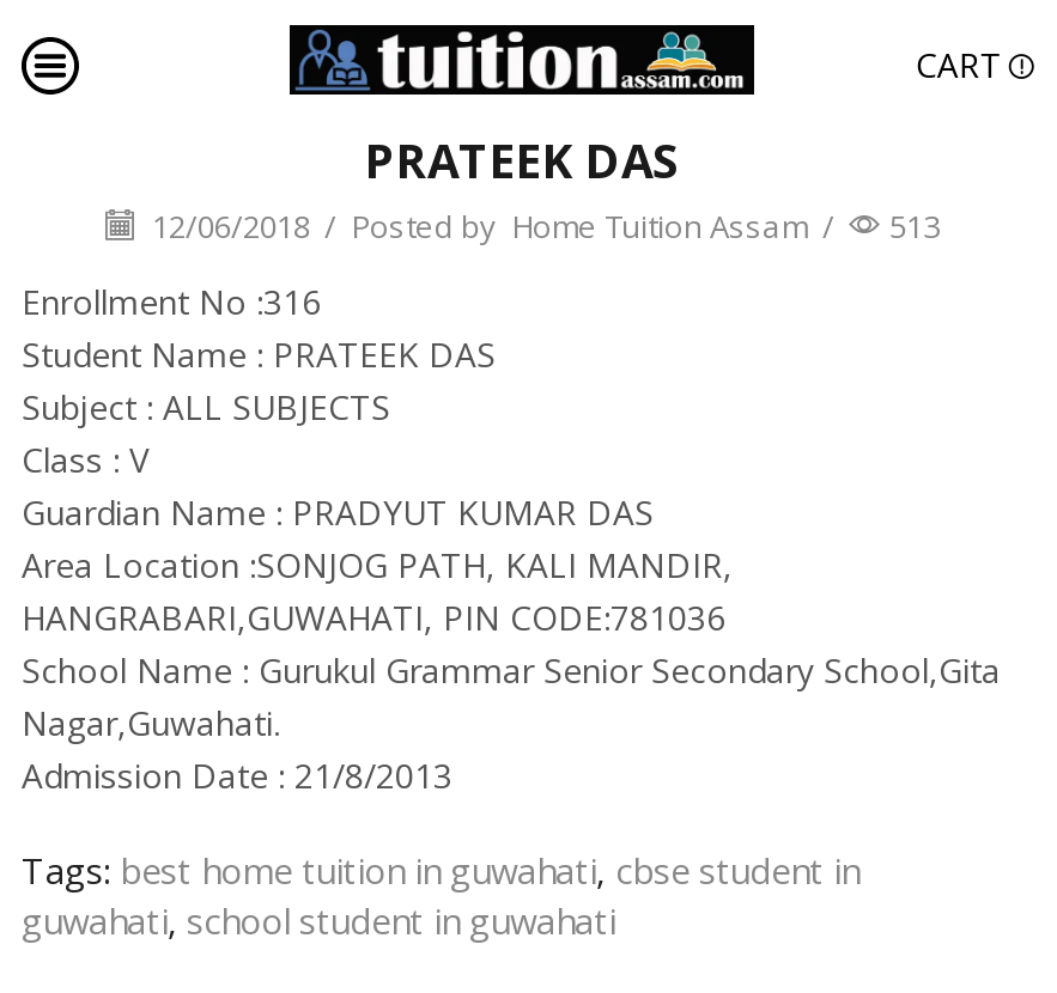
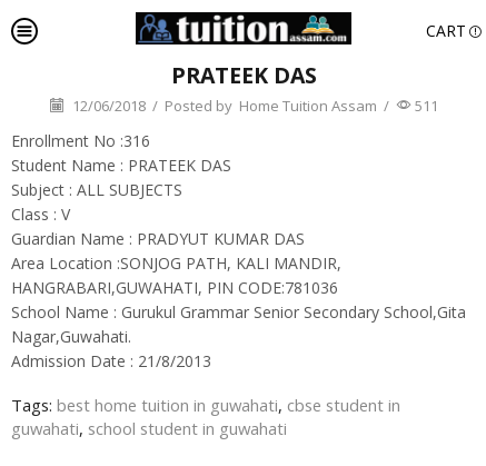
- 12/06/2018 / Posted by Home Tuition Assam / 513
+ 12/06/2018 / Posted by Home Tuition Assam / 511
